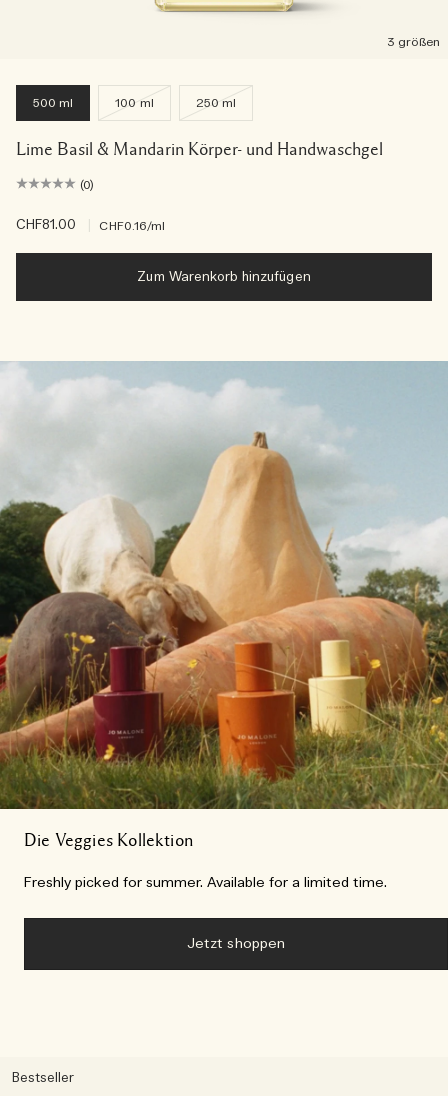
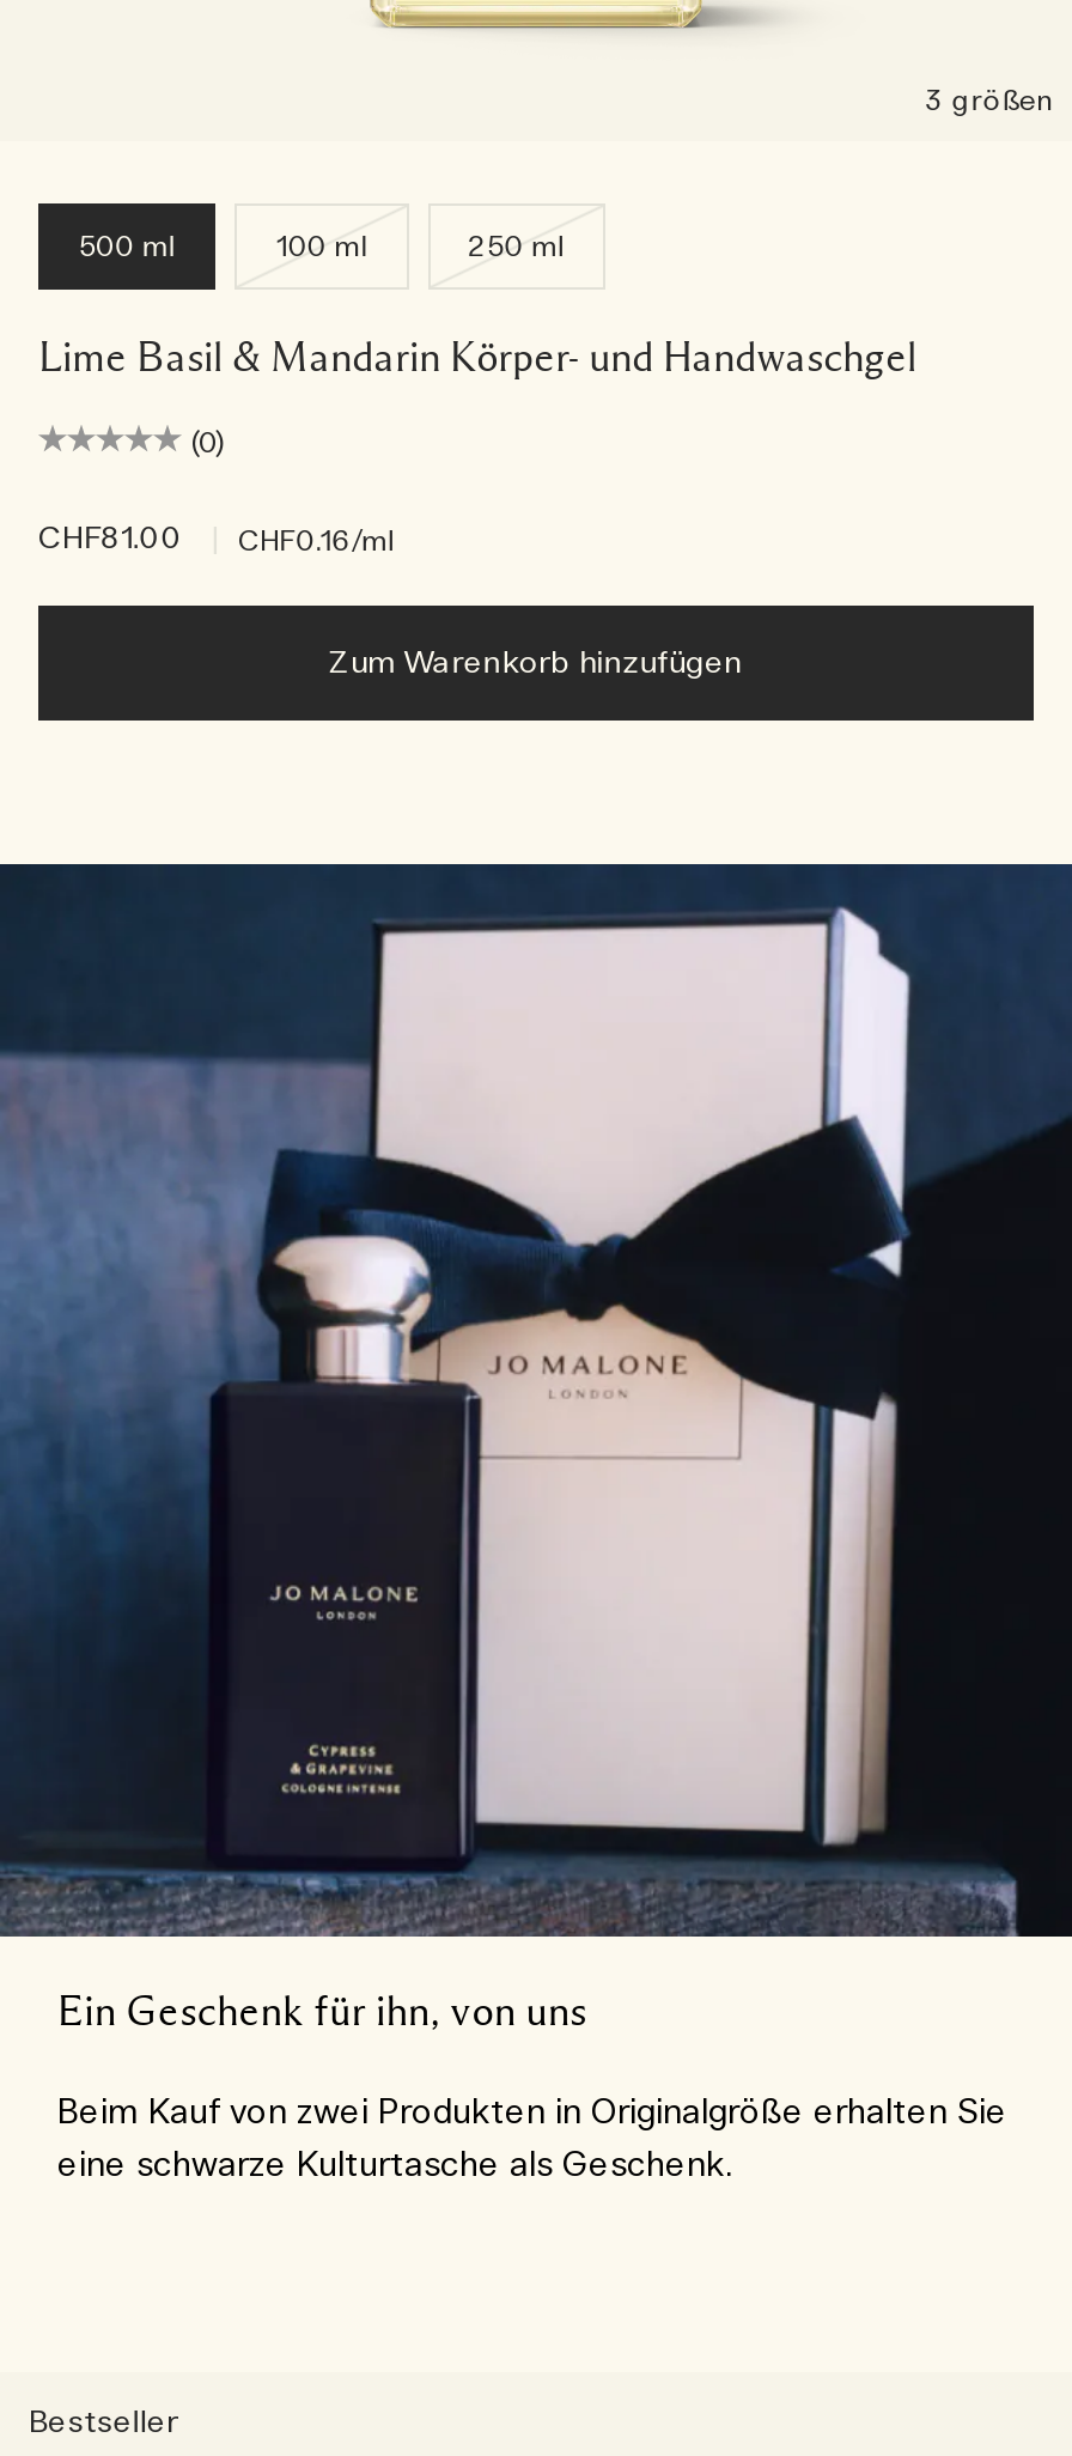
- [image]
- Die Veggies Kollektion
- Freshly picked for summer. Available for a limited time.
- Jetzt shoppen
+ [image]
+ Ein Geschenk für ihn, von uns
+ Beim Kauf von zwei Produkten in Originalgröße erhalten Sie
+ eine schwarze Kulturtasche als Geschenk.
